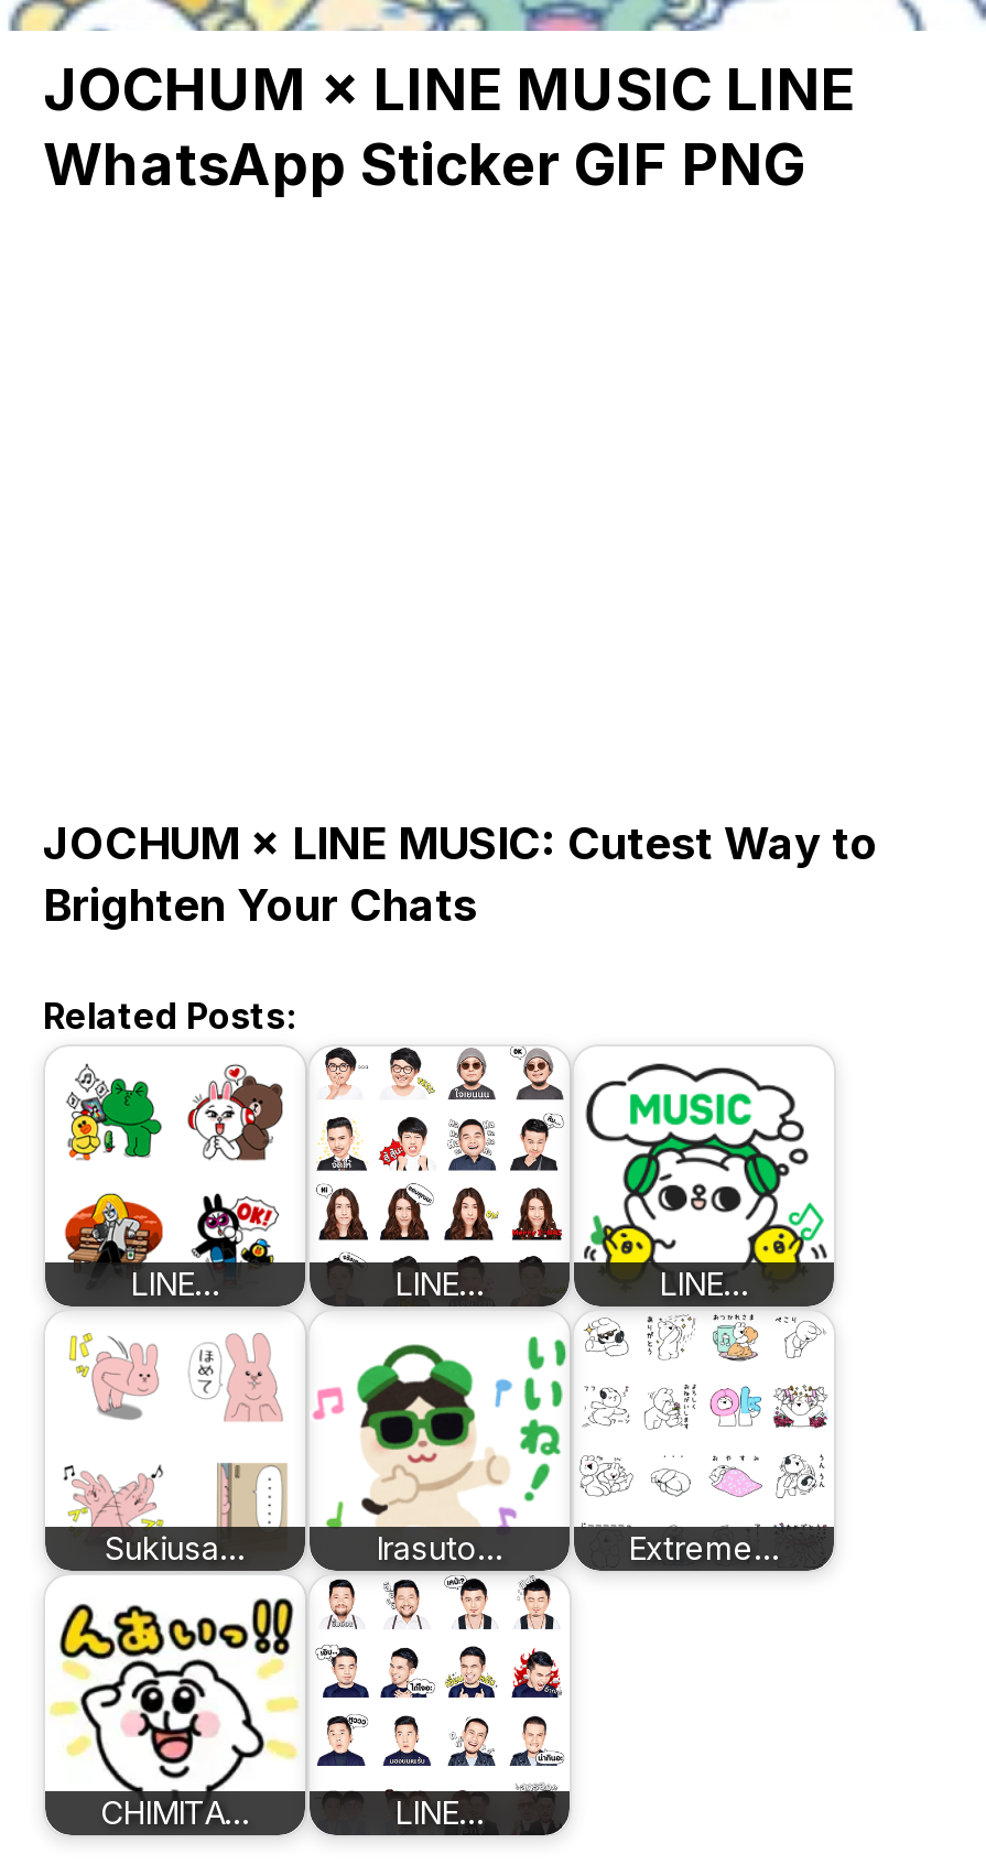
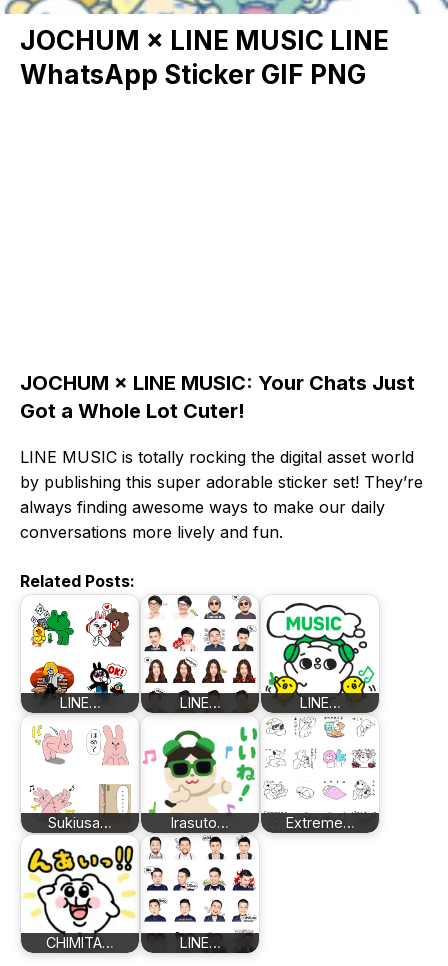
- JOCHUM × LINE MUSIC: Cutest Way to
- Brighten Your Chats
+ JOCHUM × LINE MUSIC: Your Chats Just
+ Got a Whole Lot Cuter!
+ LINE MUSIC is totally rocking the digital asset world
+ by publishing this super adorable sticker set! They’re
+ always finding awesome ways to make our daily
+ conversations more lively and fun.
